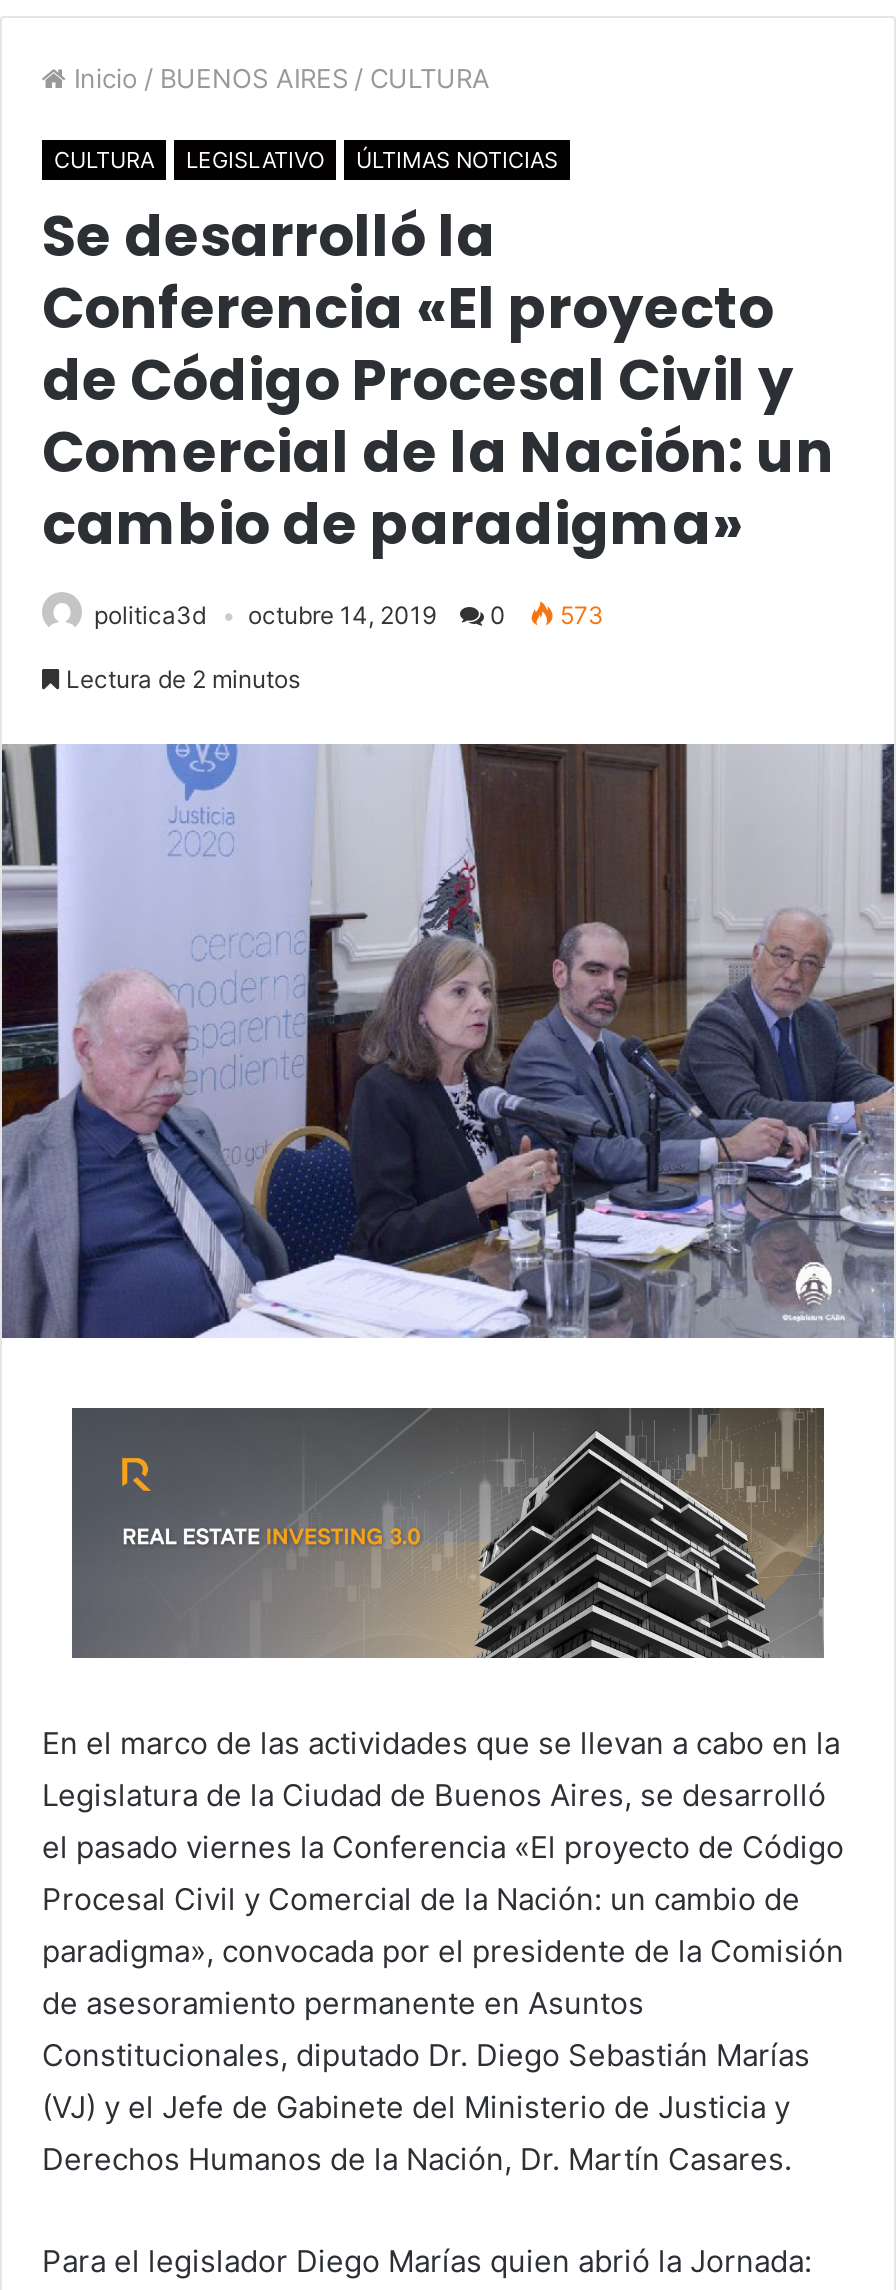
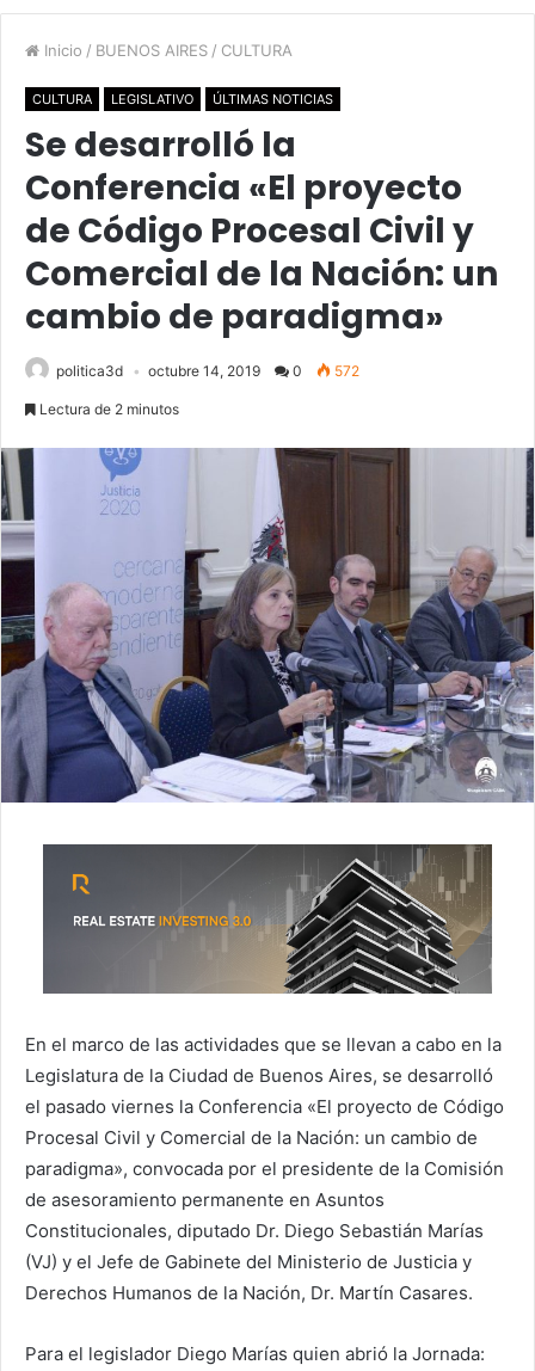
- politica3d octubre 14, 2019 0 573
+ politica3d octubre 14, 2019 0 572
